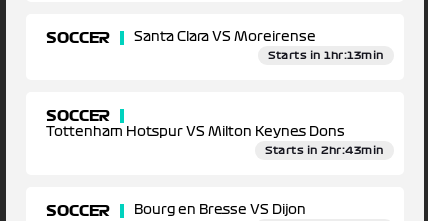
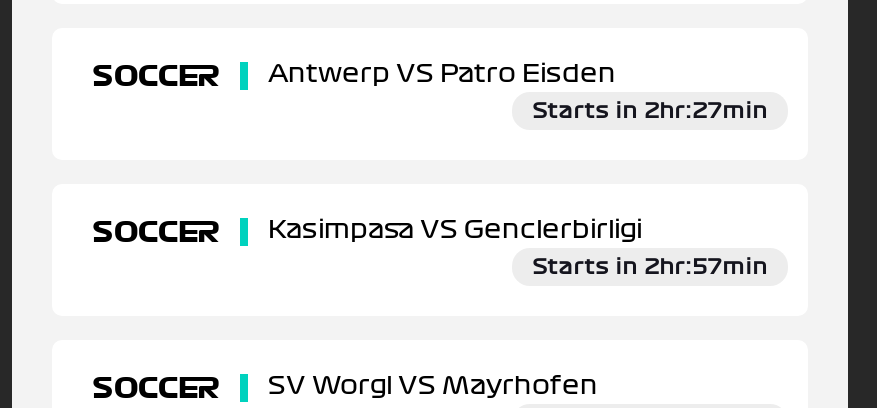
- Santa Clara VS Moreirense
+ Antwerp VS Patro Eisden

- Starts in 1hr:13min
+ Starts in 2hr:27min

- Tottenham Hotspur VS Milton Keynes Dons
+ Kasimpasa VS Genclerbirligi

- Starts in 2hr:43min
+ Starts in 2hr:57min

- Bourg en Bresse VS Dijon
+ SV Worgl VS Mayrhofen
